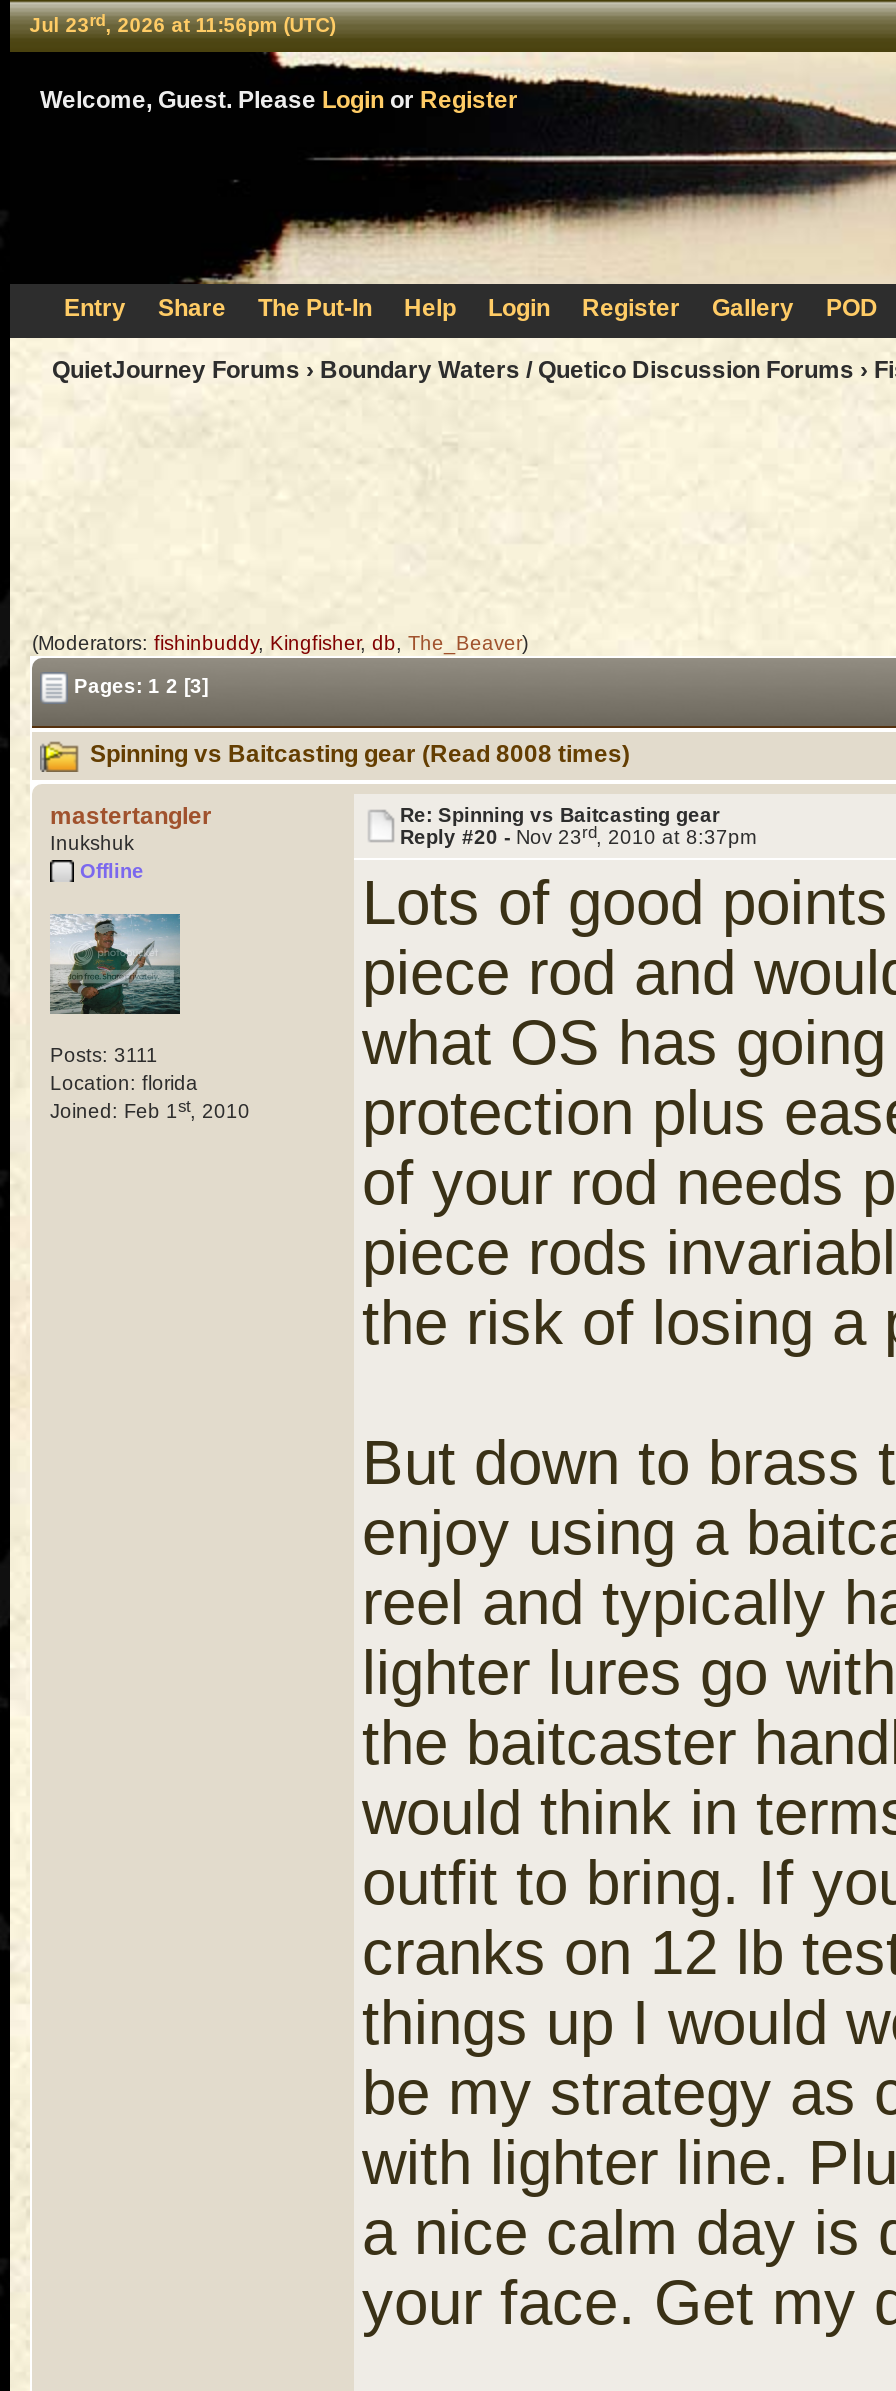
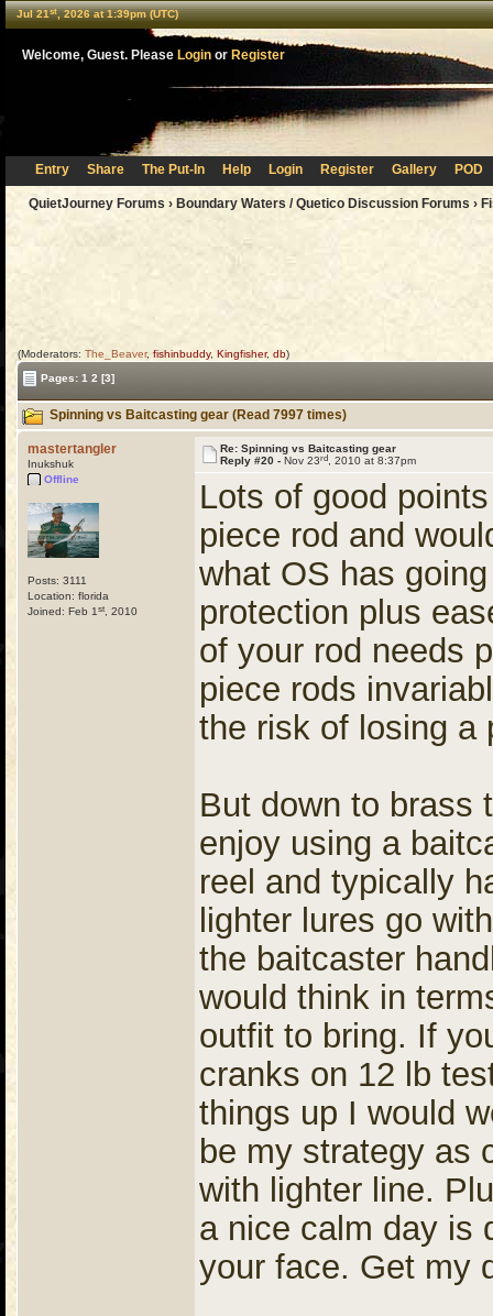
- Jul 23rd, 2026 at 11:56pm (UTC)
+ Jul 21st, 2026 at 1:39pm (UTC)

- (Moderators: fishinbuddy, Kingfisher, db, The_Beaver)
+ (Moderators: The_Beaver, fishinbuddy, Kingfisher, db)

- Spinning vs Baitcasting gear (Read 8008 times)
+ Spinning vs Baitcasting gear (Read 7997 times)
